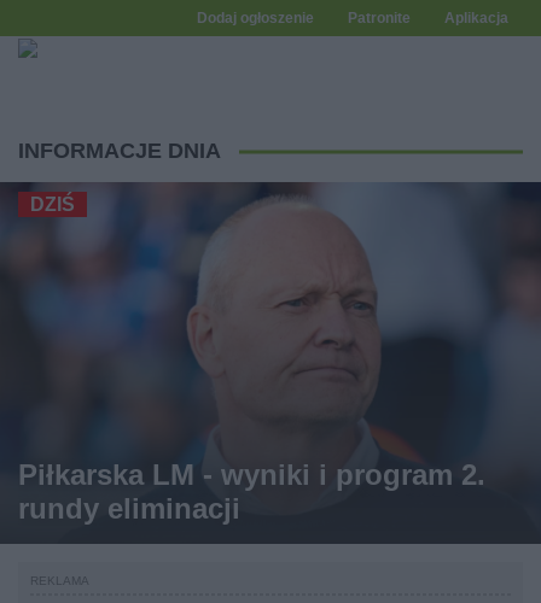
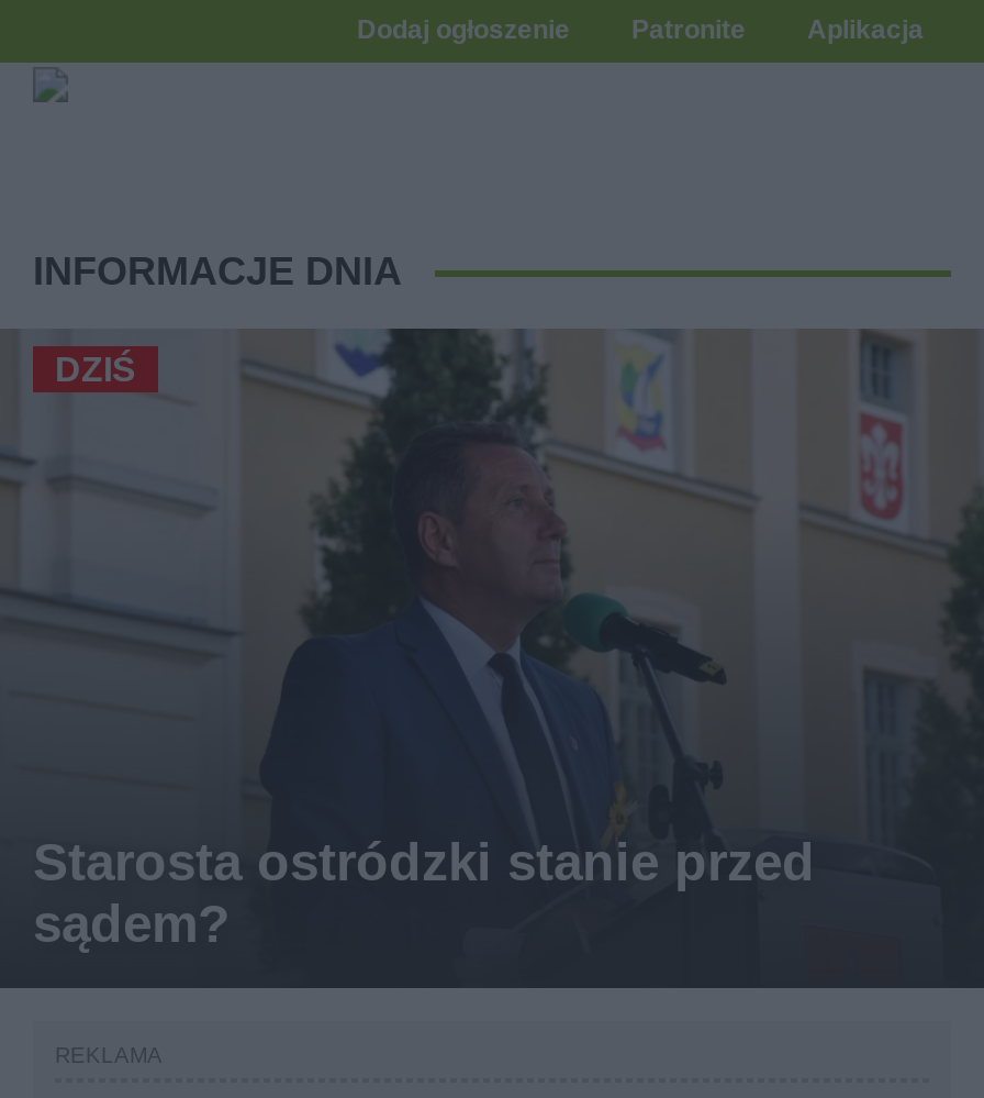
- [image]
- Piłkarska LM - wyniki i program 2.
- rundy eliminacji
+ [image]
+ Starosta ostródzki stanie przed
+ sądem?
